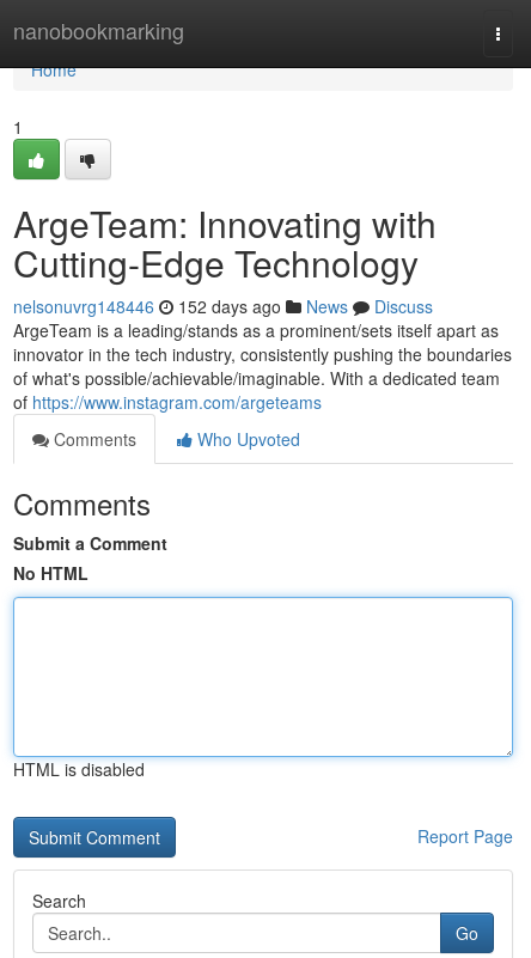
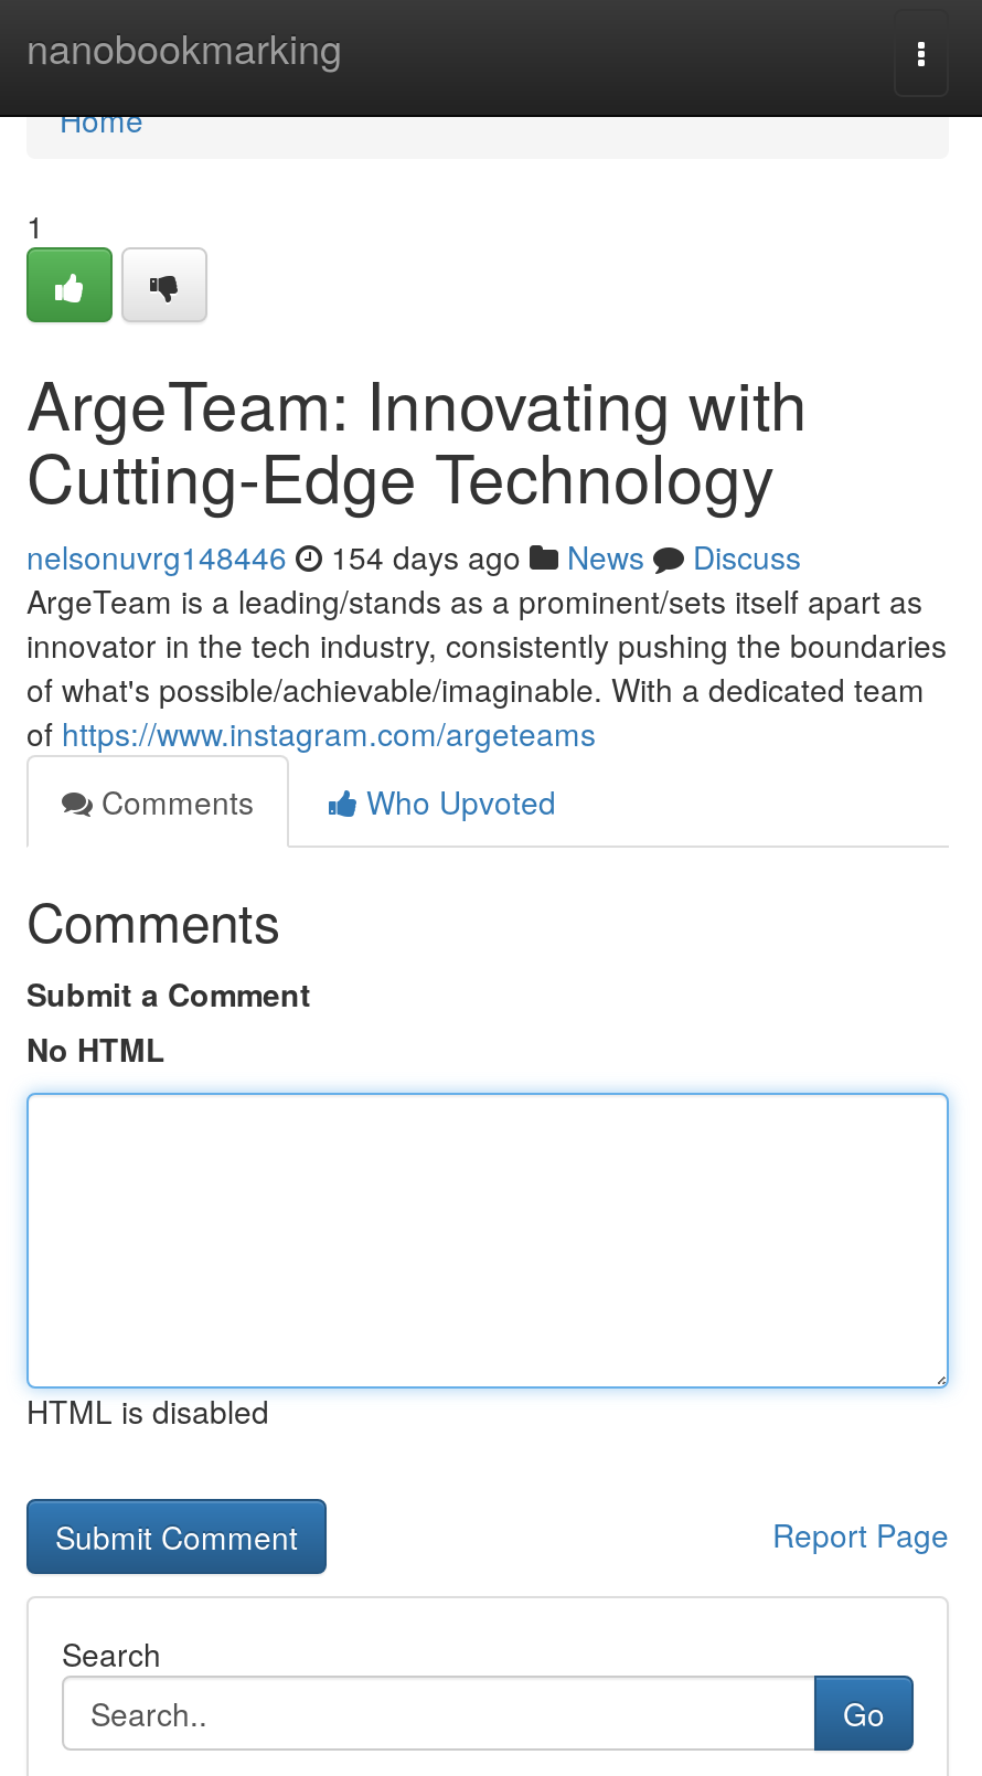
- nelsonuvrg148446 152 days ago News Discuss
+ nelsonuvrg148446 154 days ago News Discuss
